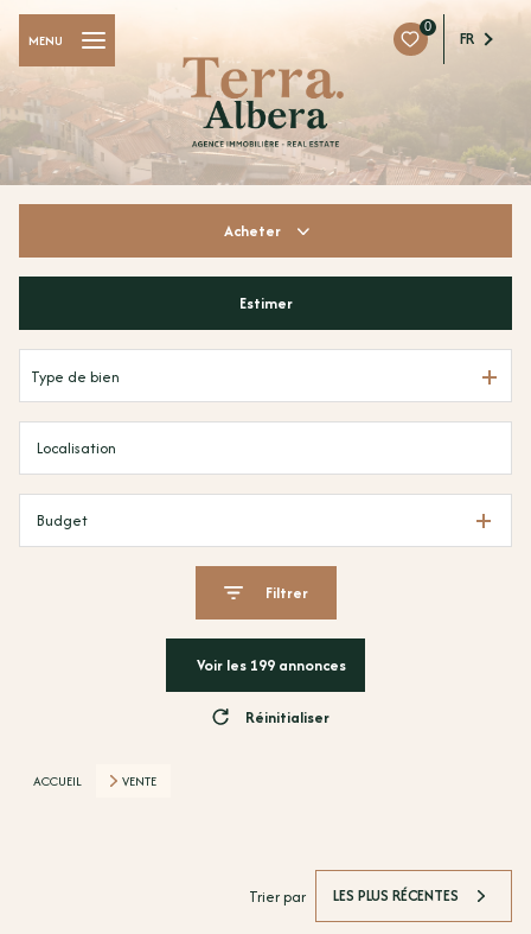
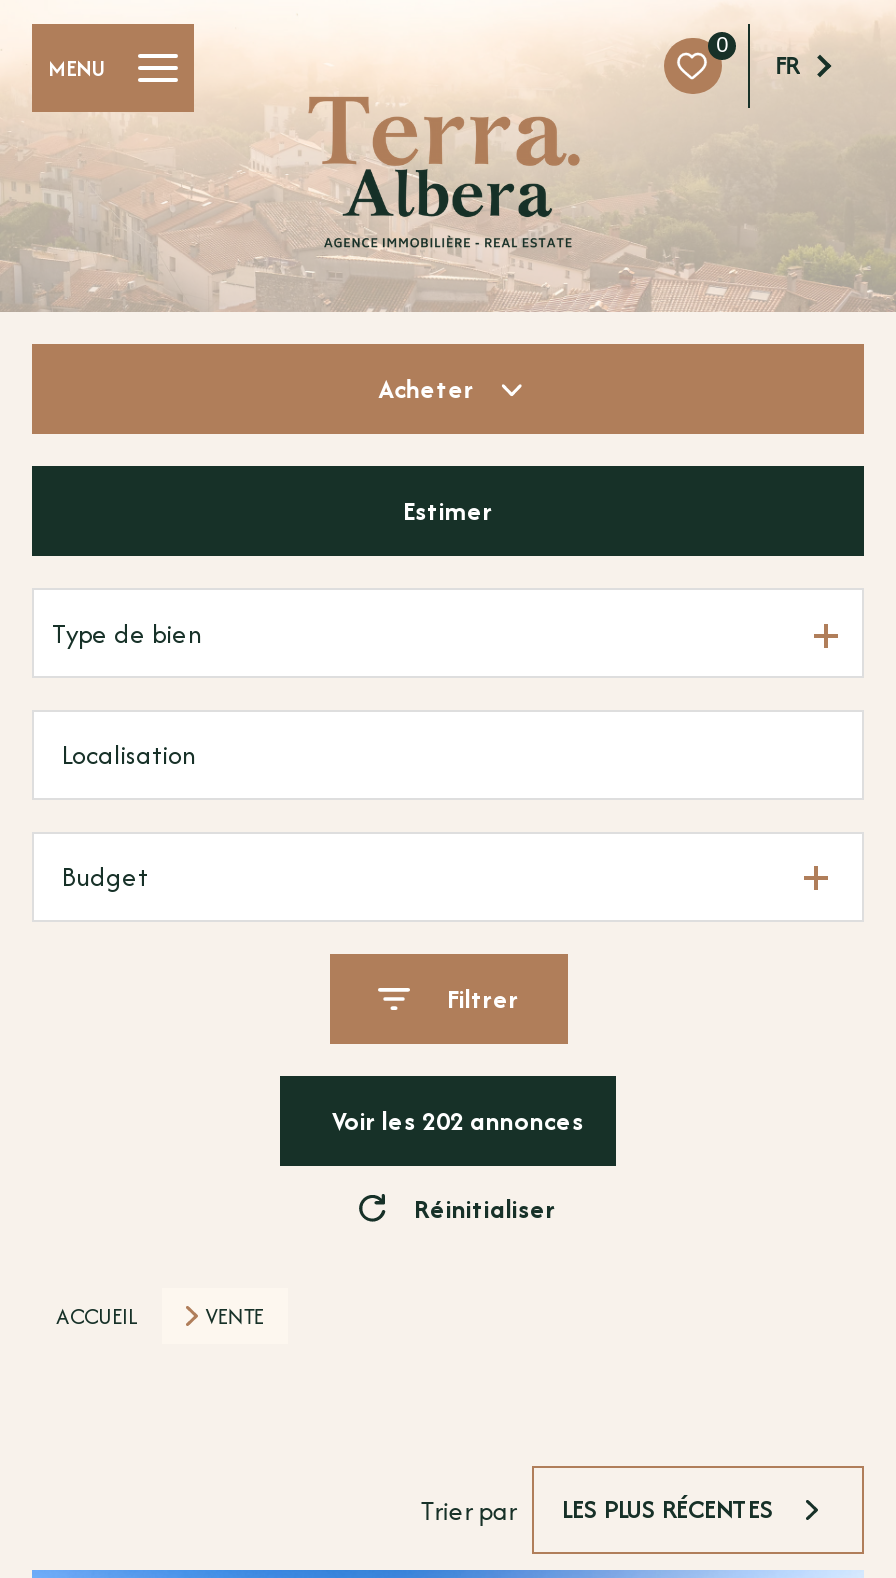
- Voir les 199 annonces
+ Voir les 202 annonces
